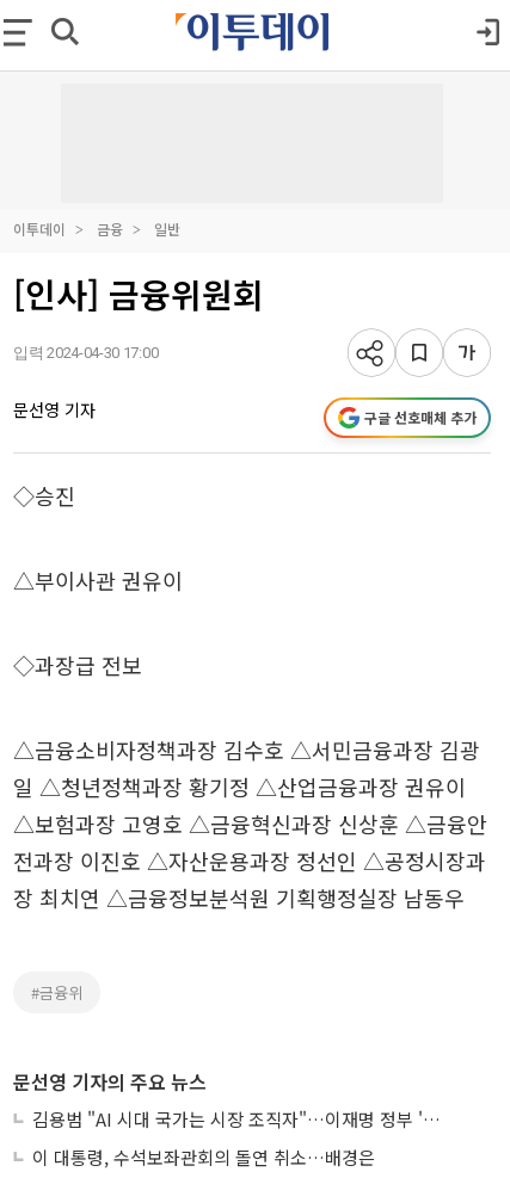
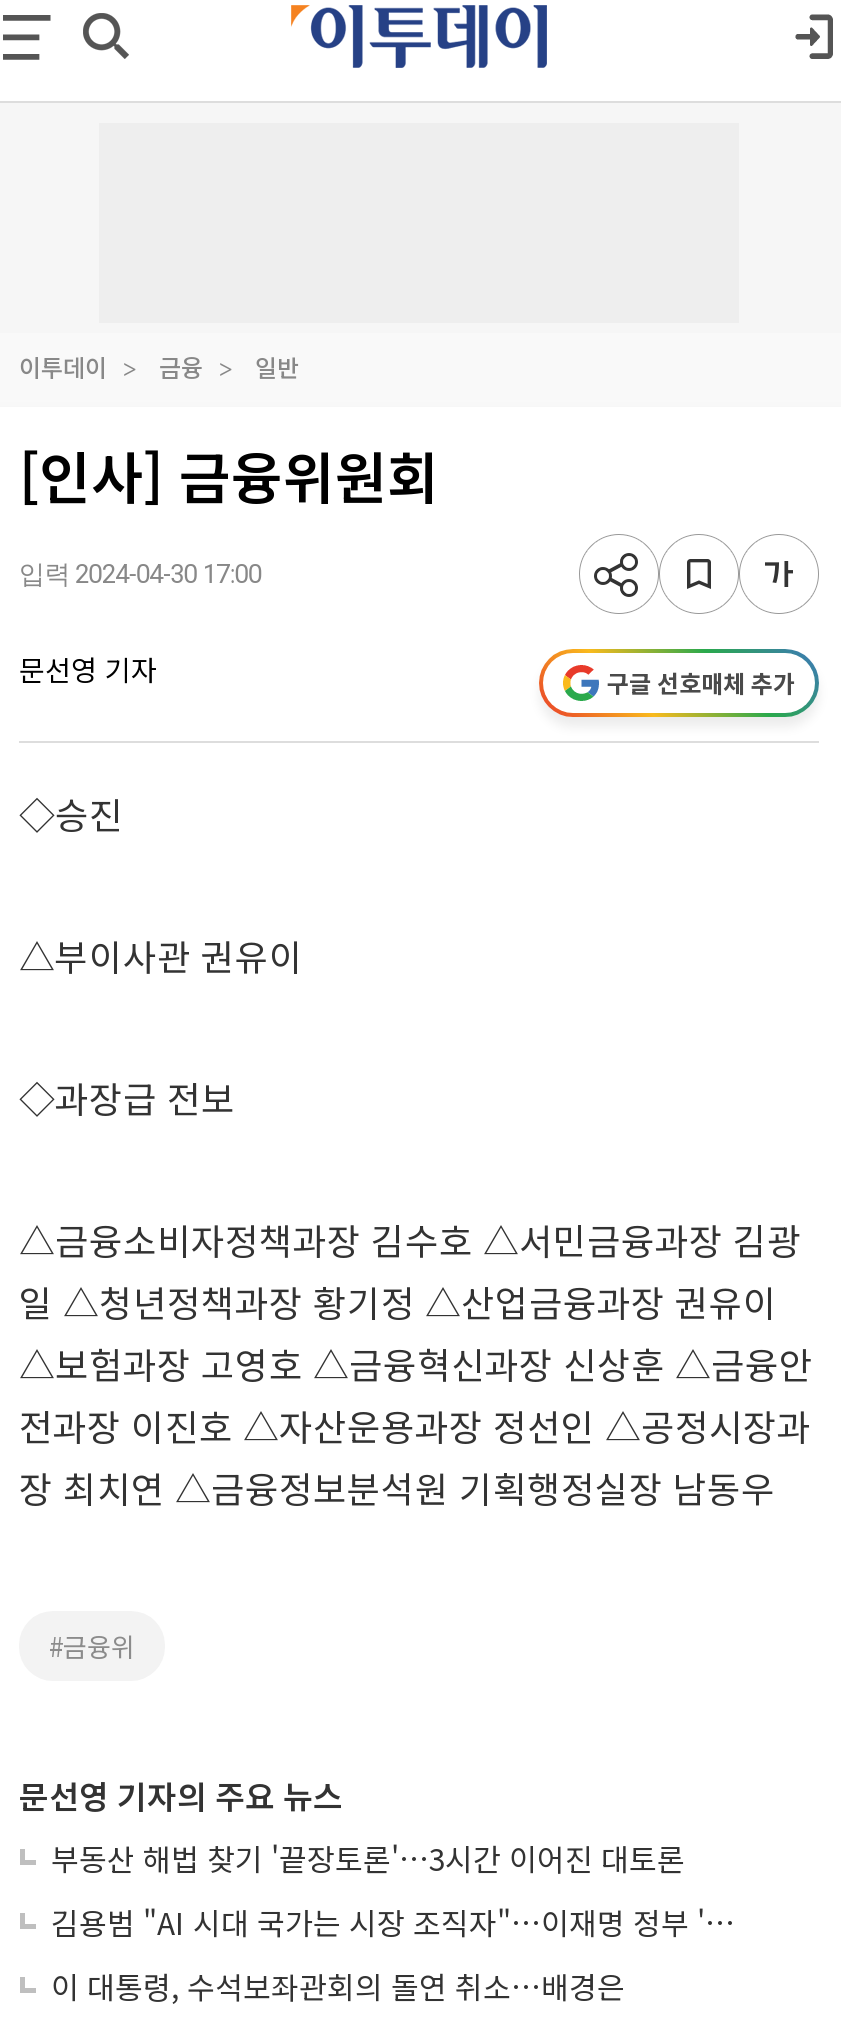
+ 부동산 해법 찾기 '끝장토론'…3시간 이어진 대토론
